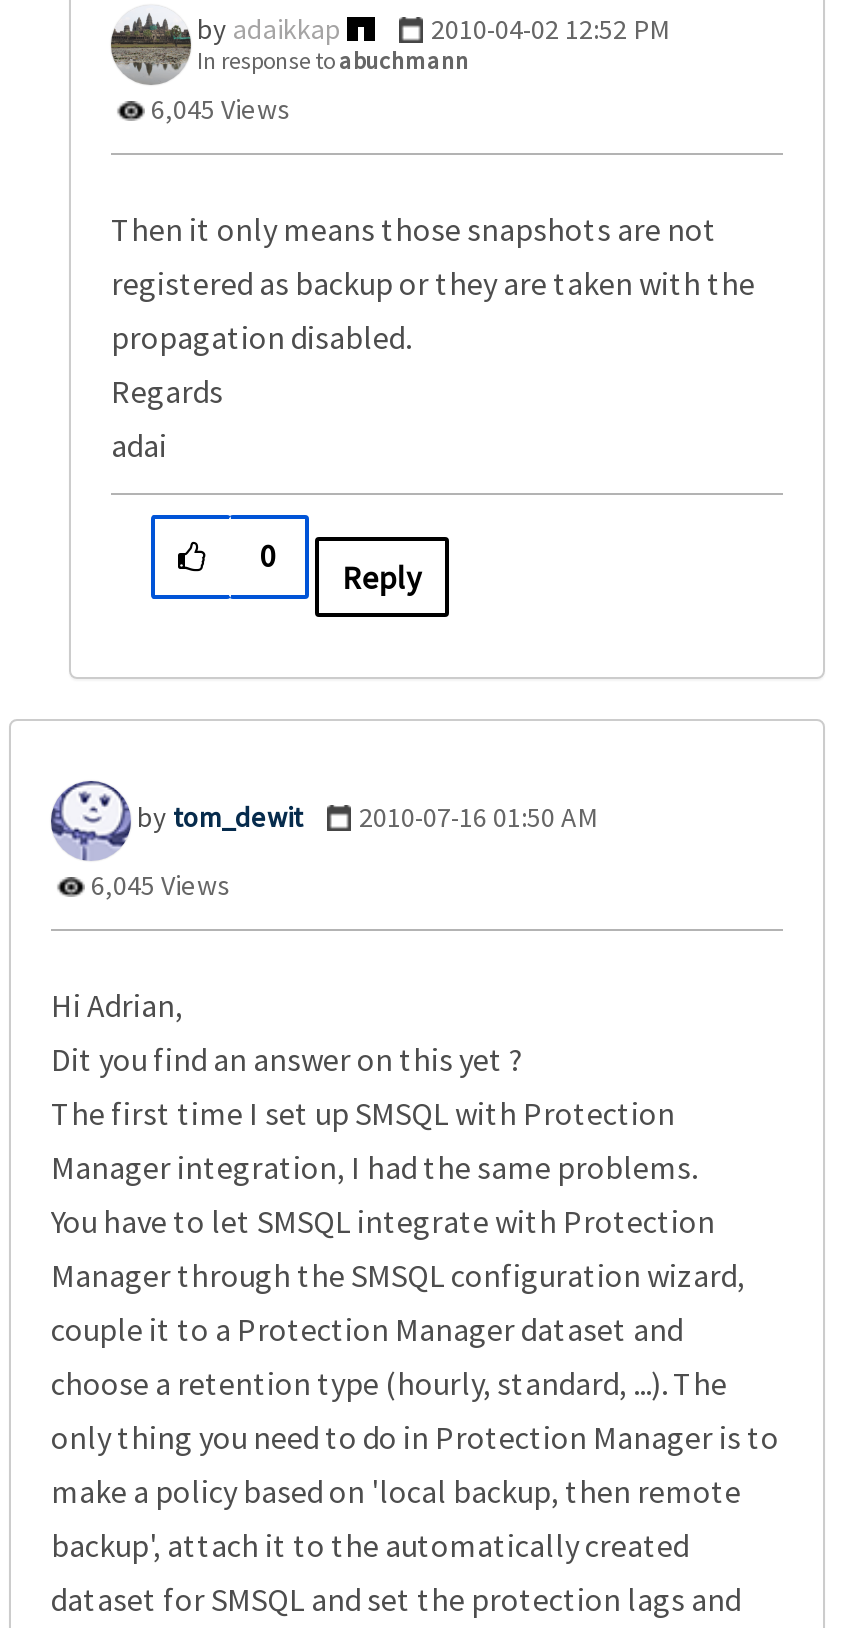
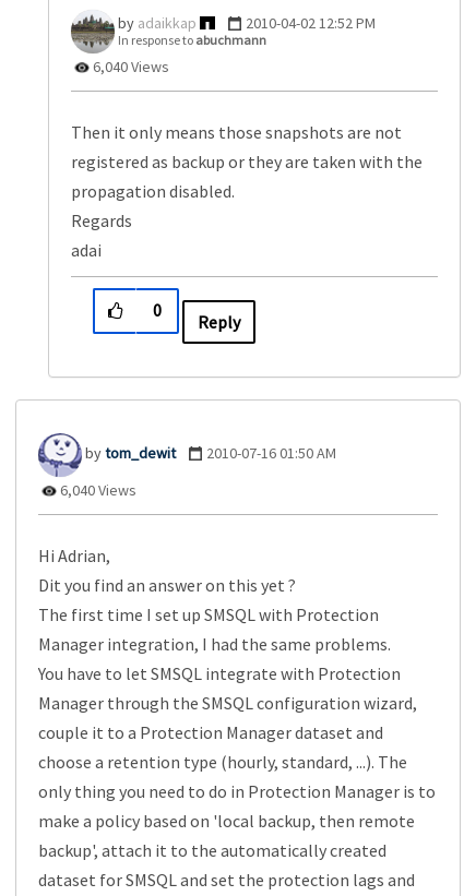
- 6,045 Views
+ 6,040 Views

- 6,045 Views
+ 6,040 Views
